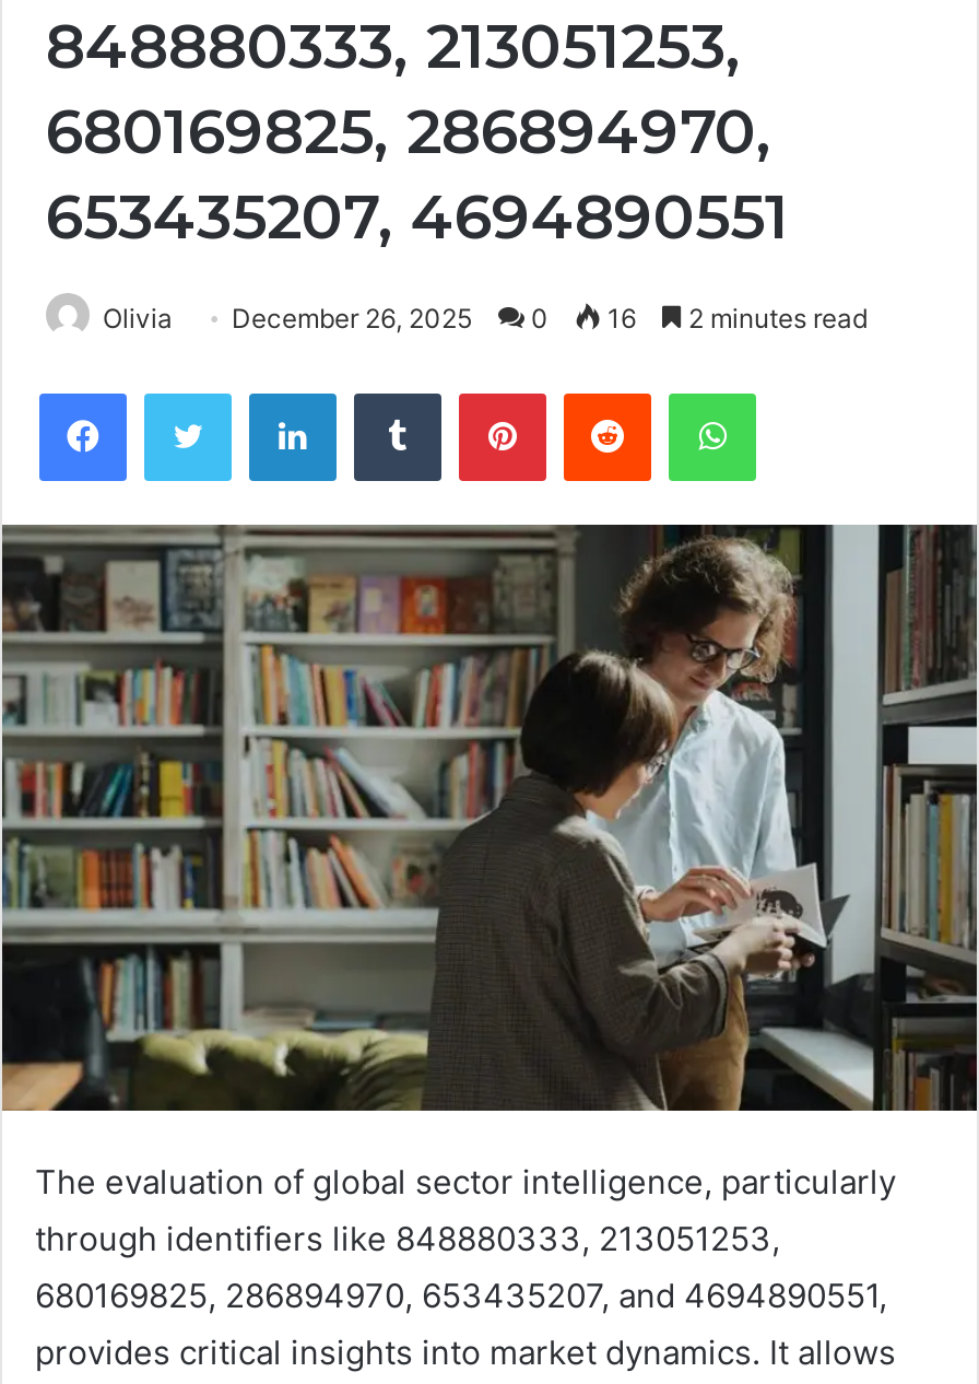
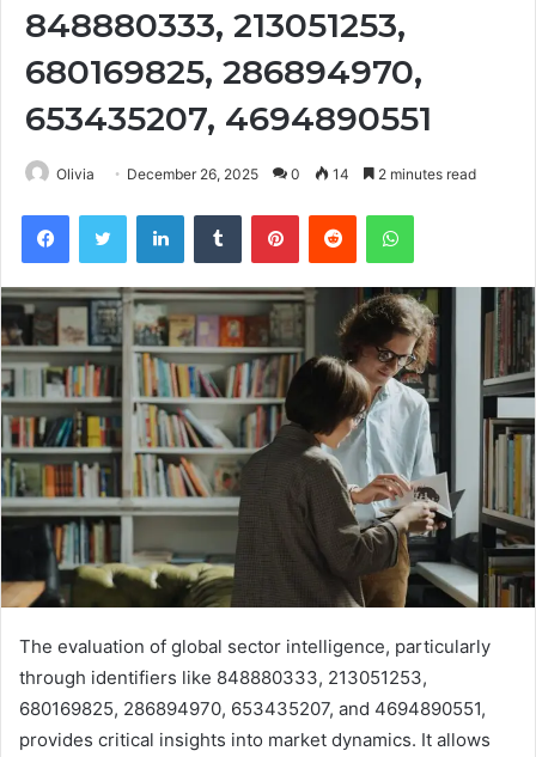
- Olivia December 26, 2025 0 16 2 minutes read
+ Olivia December 26, 2025 0 14 2 minutes read
